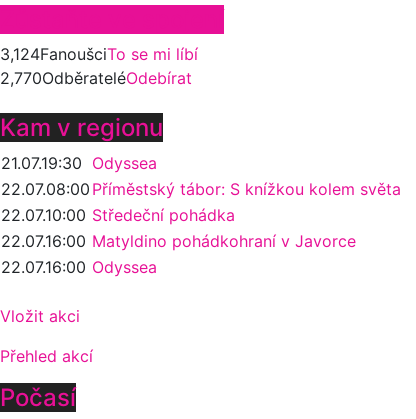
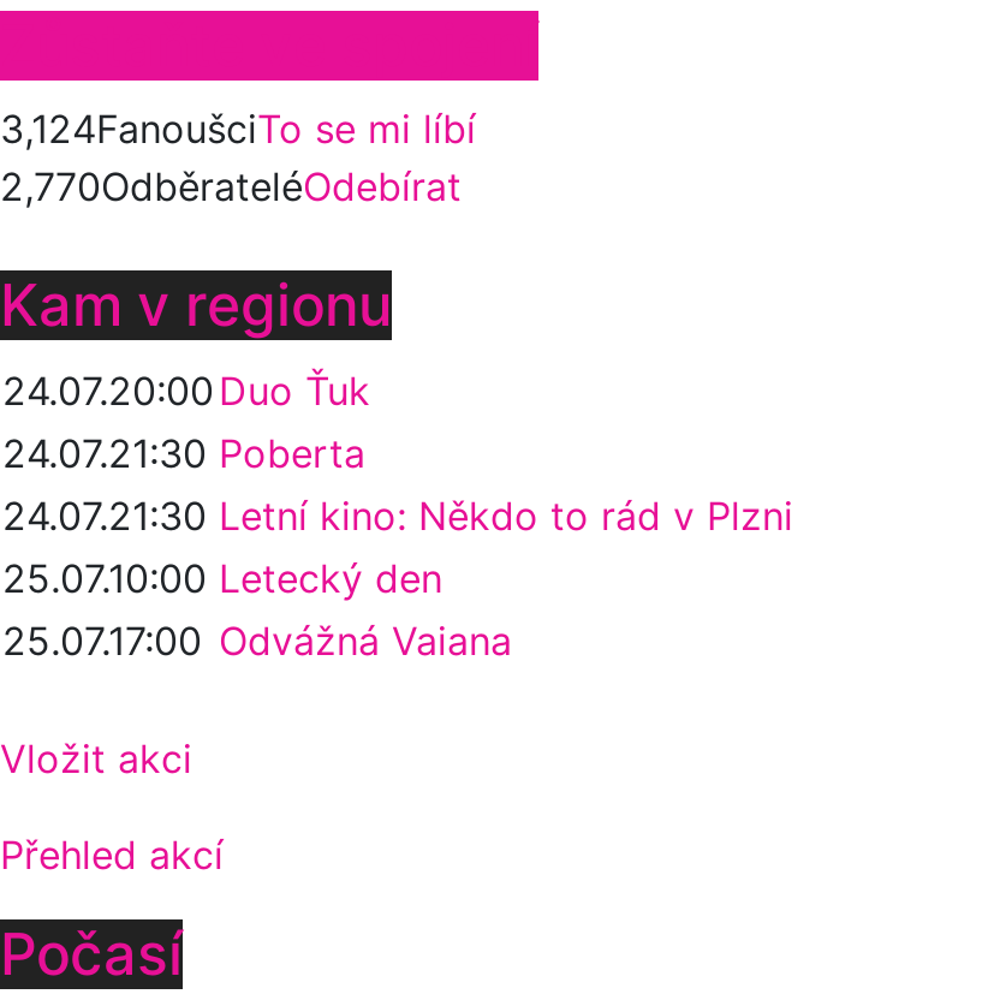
- 21.07.19:30 Odyssea
- 22.07.08:00 Příměstský tábor: S knížkou kolem světa
- 22.07.10:00 Středeční pohádka
- 22.07.16:00 Matyldino pohádkohraní v Javorce
- 22.07.16:00 Odyssea
+ 24.07.20:00 Duo Ťuk
+ 24.07.21:30 Poberta
+ 24.07.21:30 Letní kino: Někdo to rád v Plzni
+ 25.07.10:00 Letecký den
+ 25.07.17:00 Odvážná Vaiana
